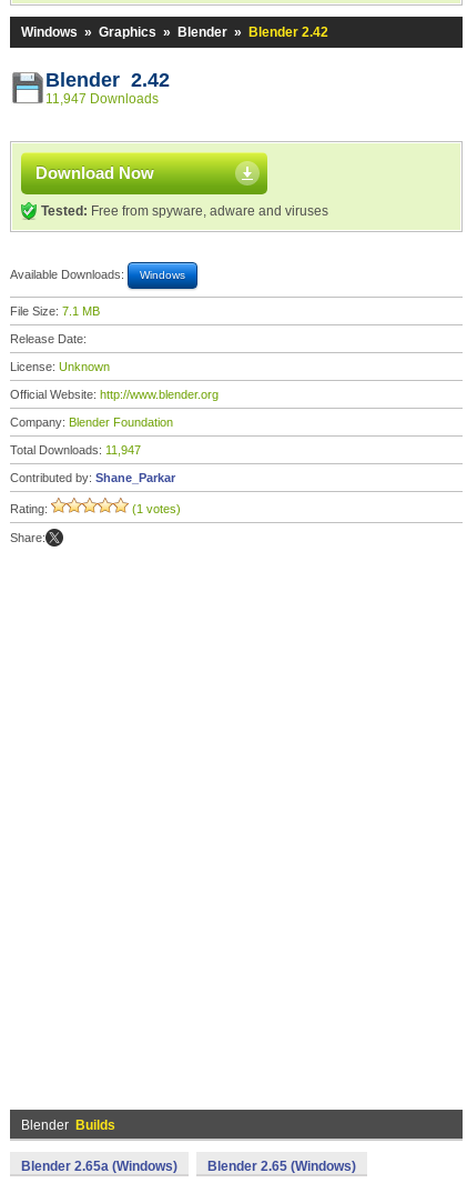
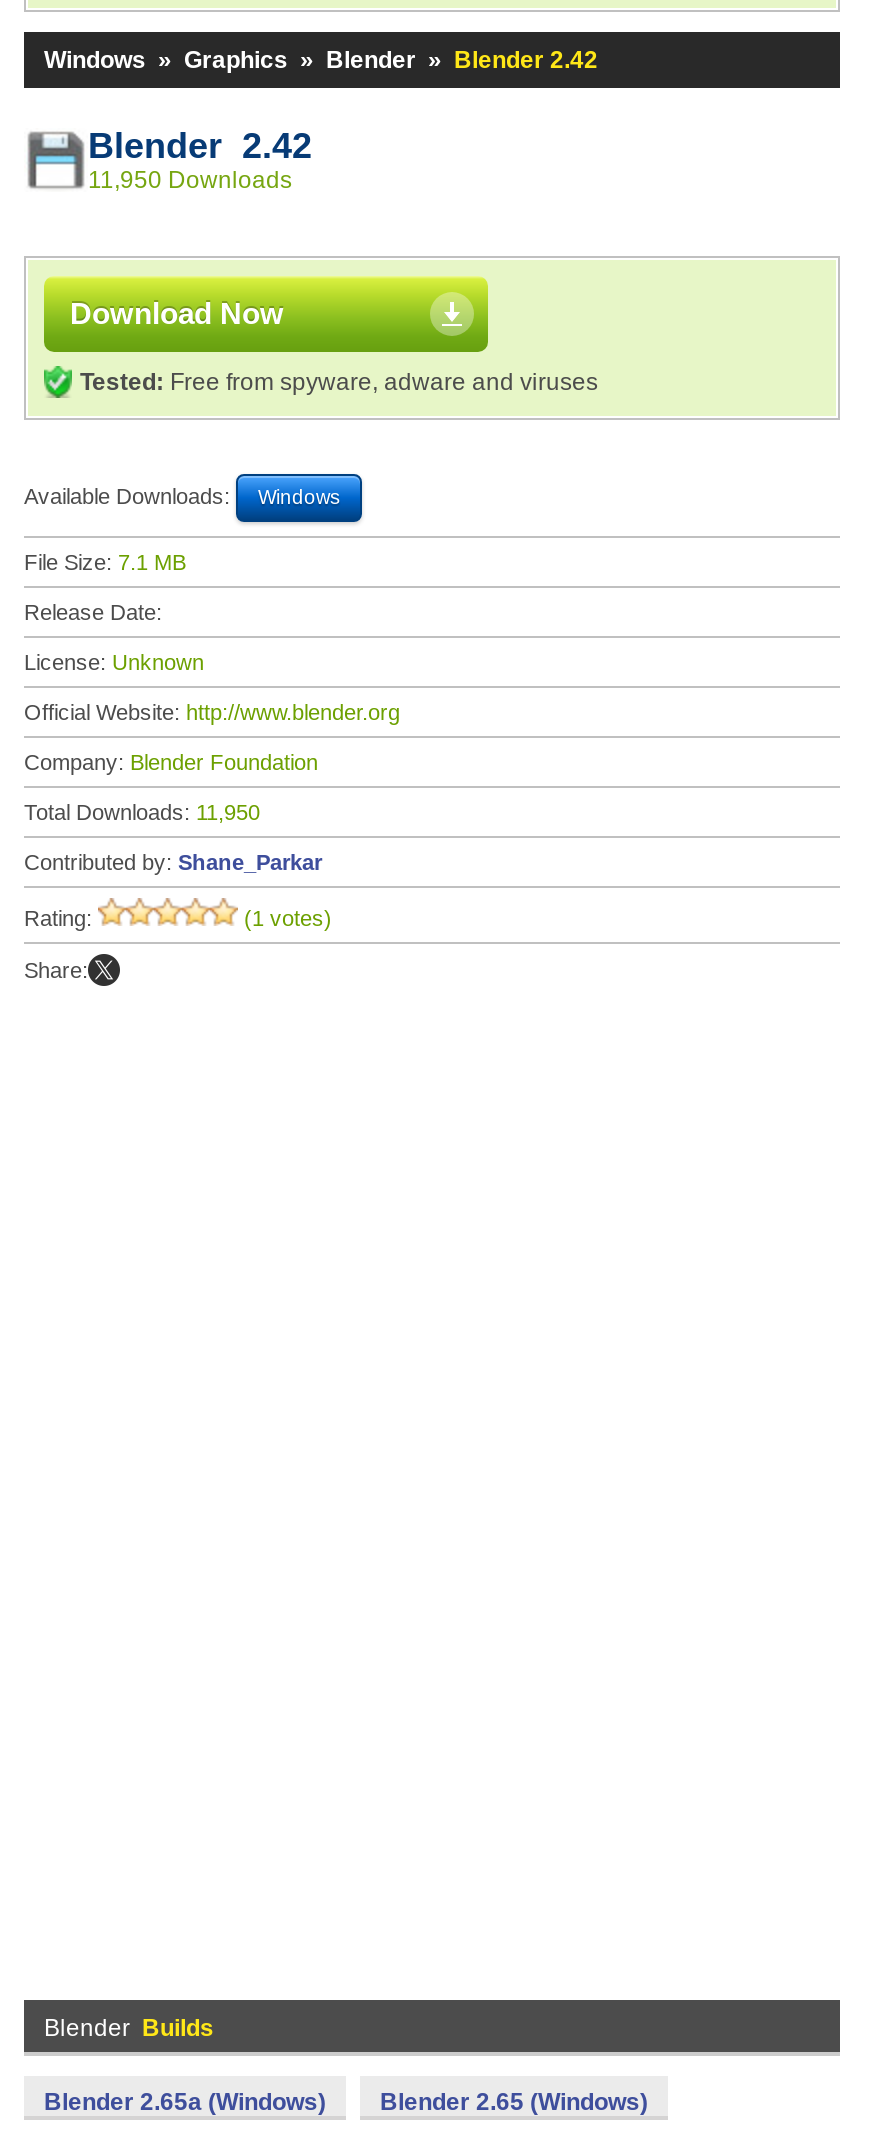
- 11,947 Downloads
+ 11,950 Downloads

- Total Downloads: 11,947
+ Total Downloads: 11,950
